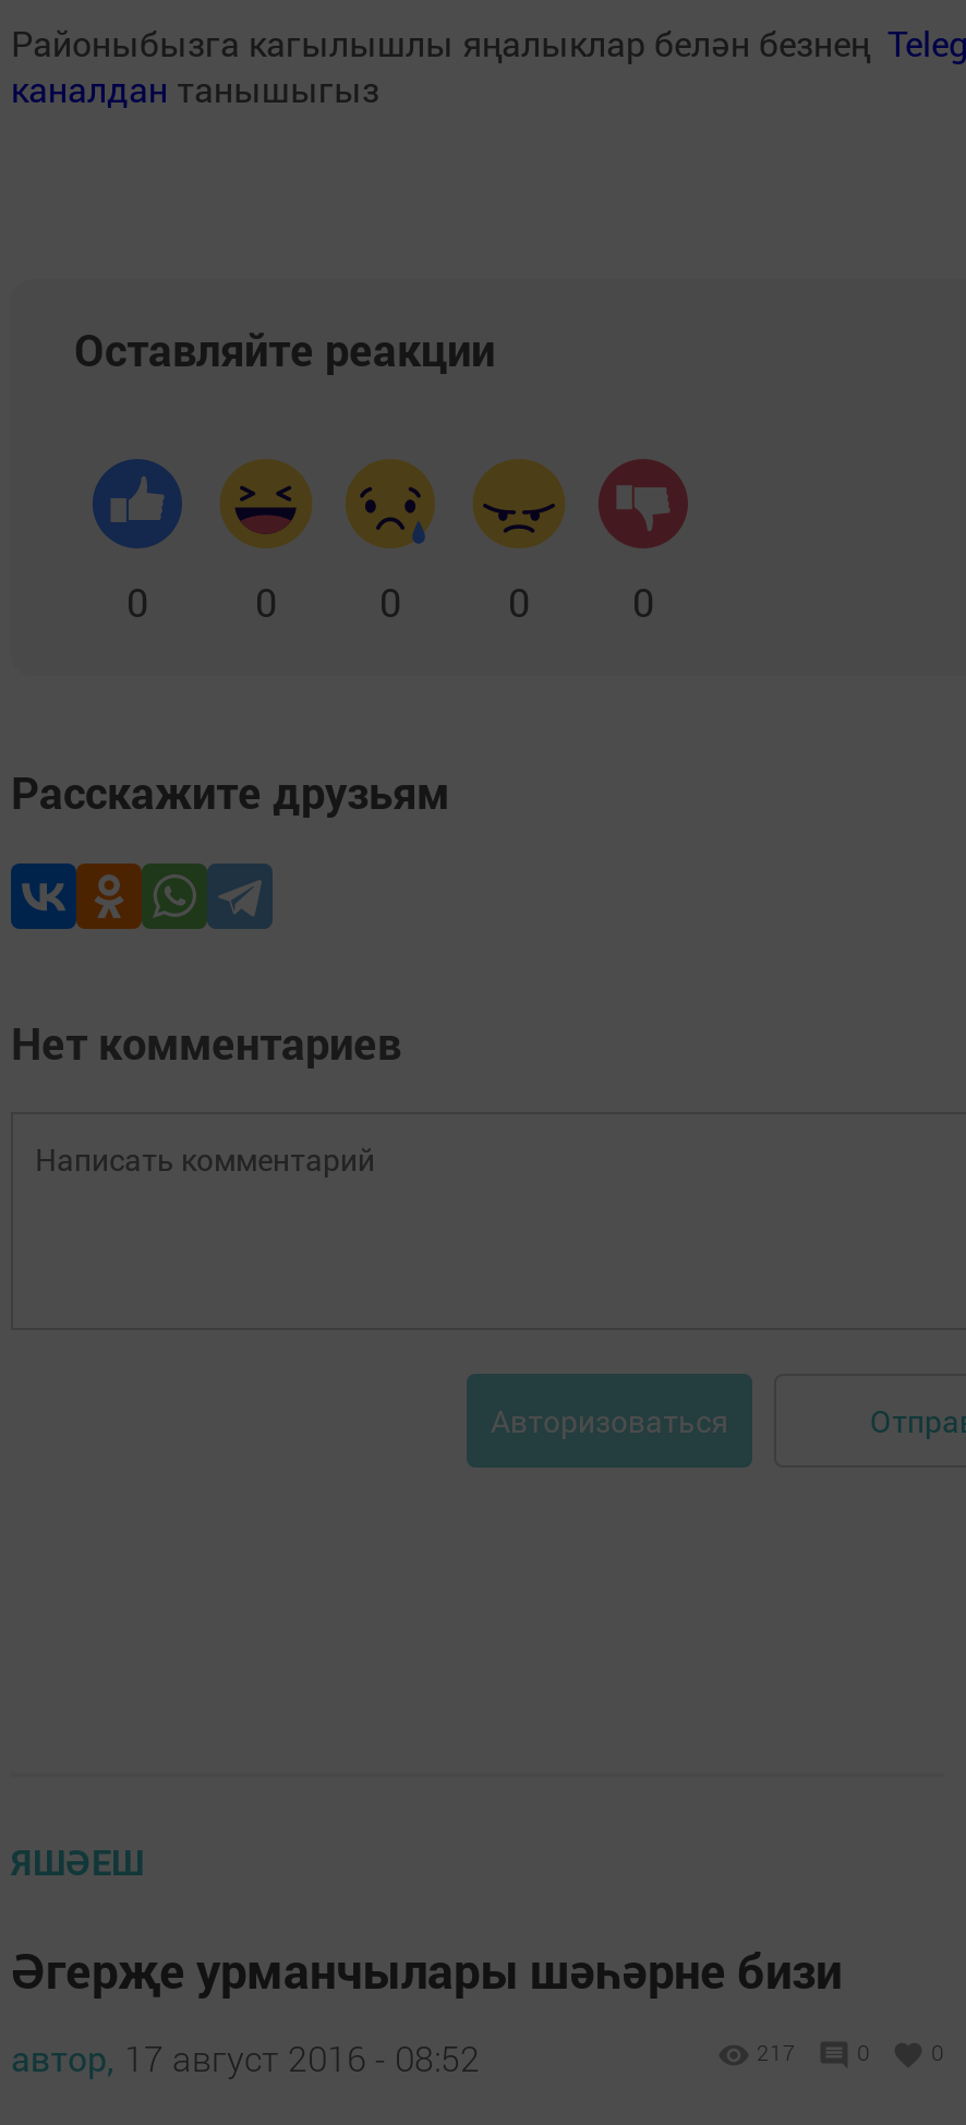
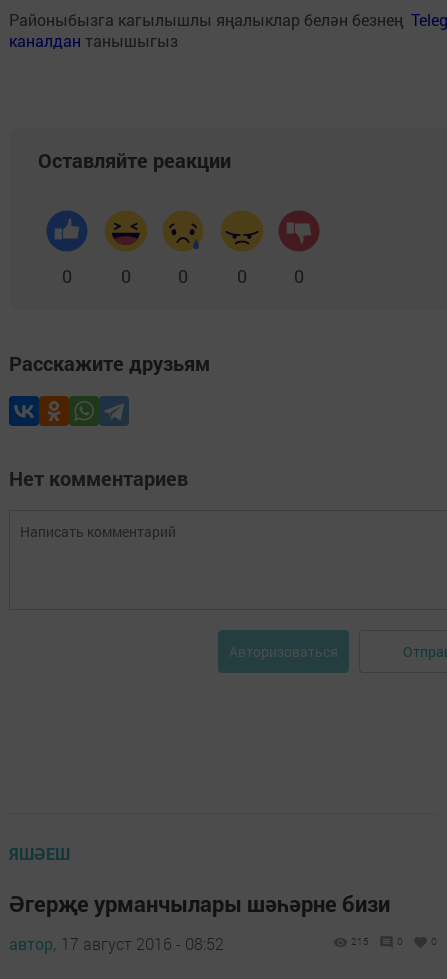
- 217
+ 215
